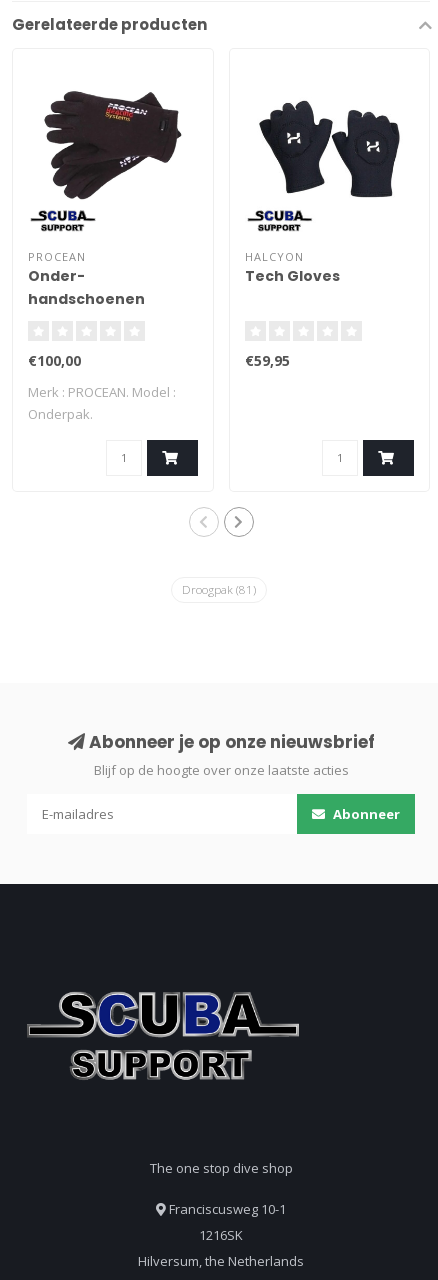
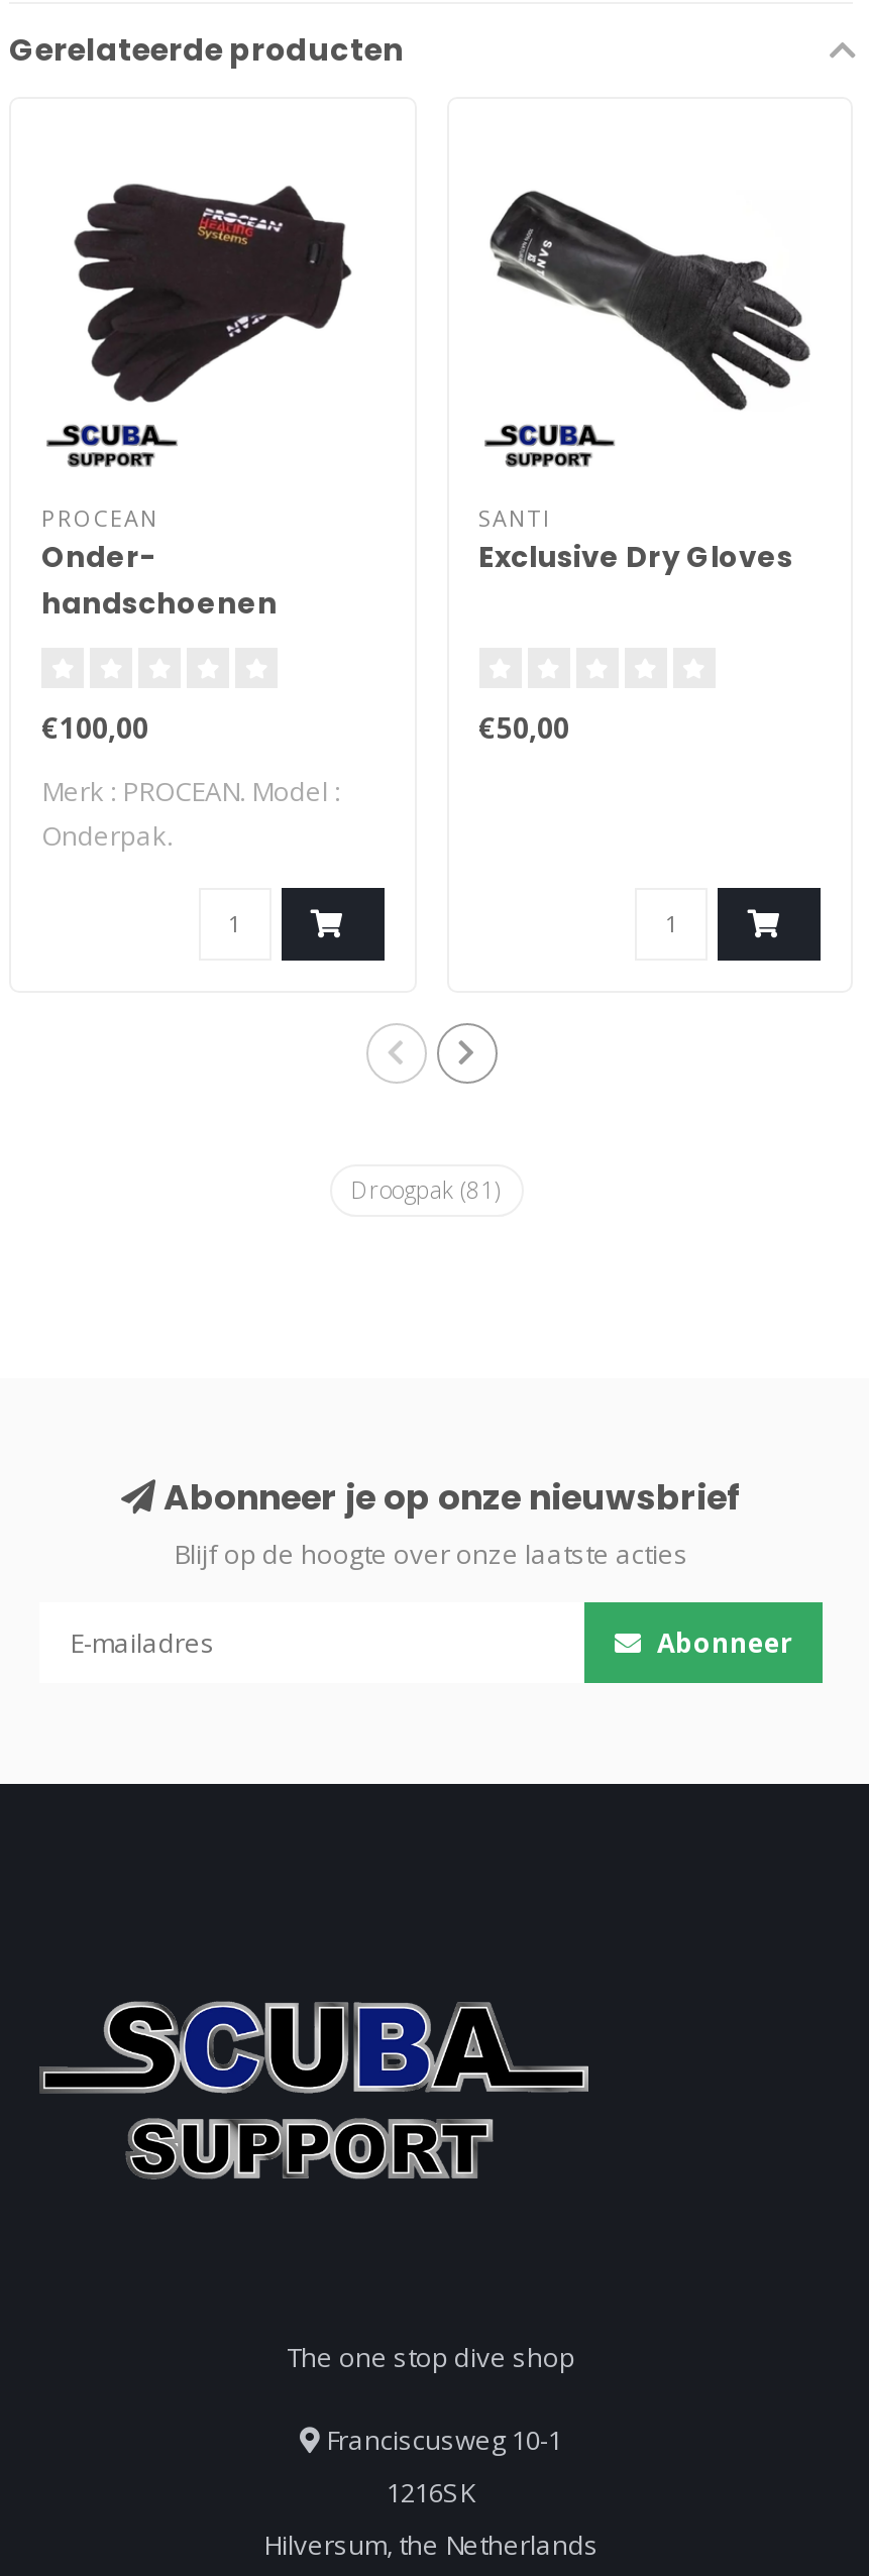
- [image]
+ [image]

- HALCYON
- Tech Gloves
+ SANTI
+ Exclusive Dry Gloves

- €59,95
+ €50,00
